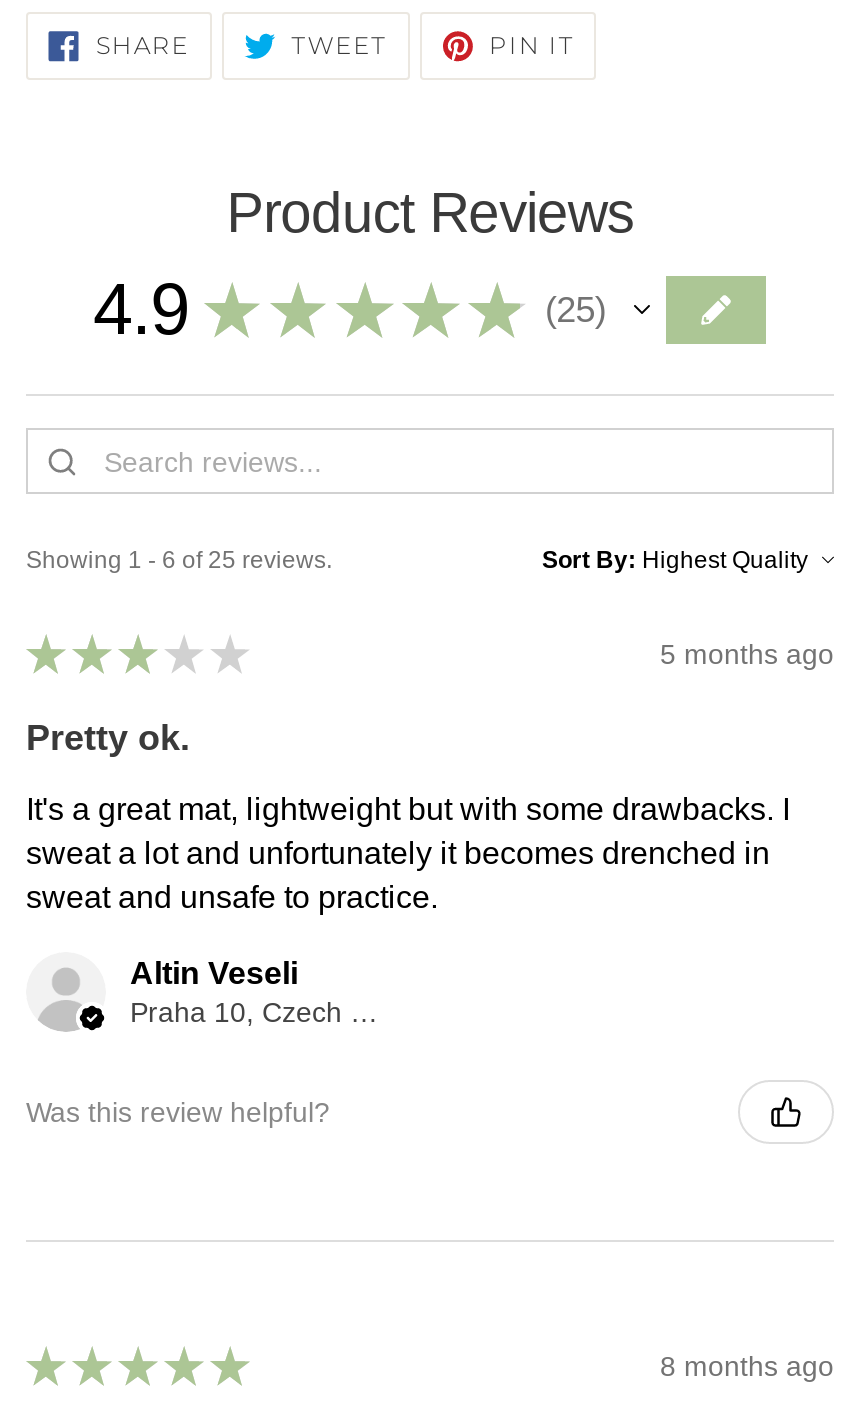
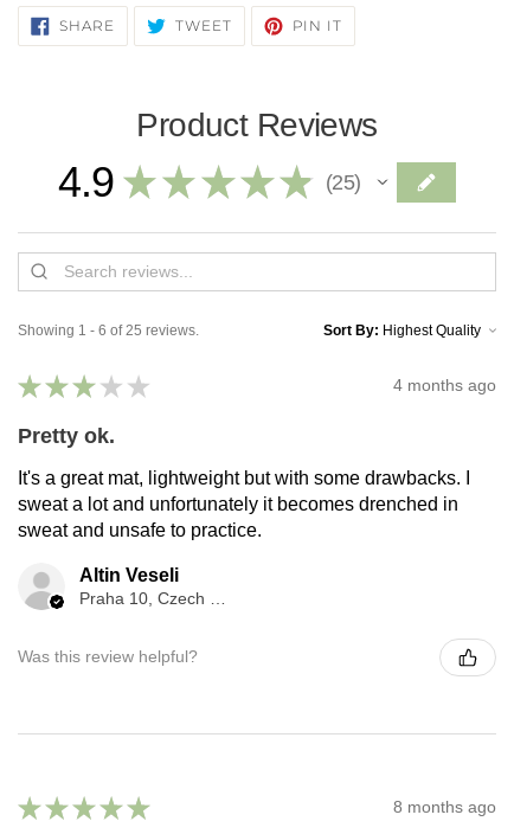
- 5 months ago
+ 4 months ago
